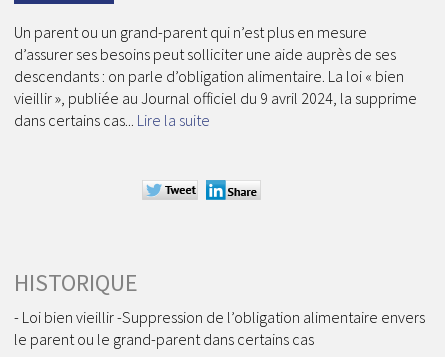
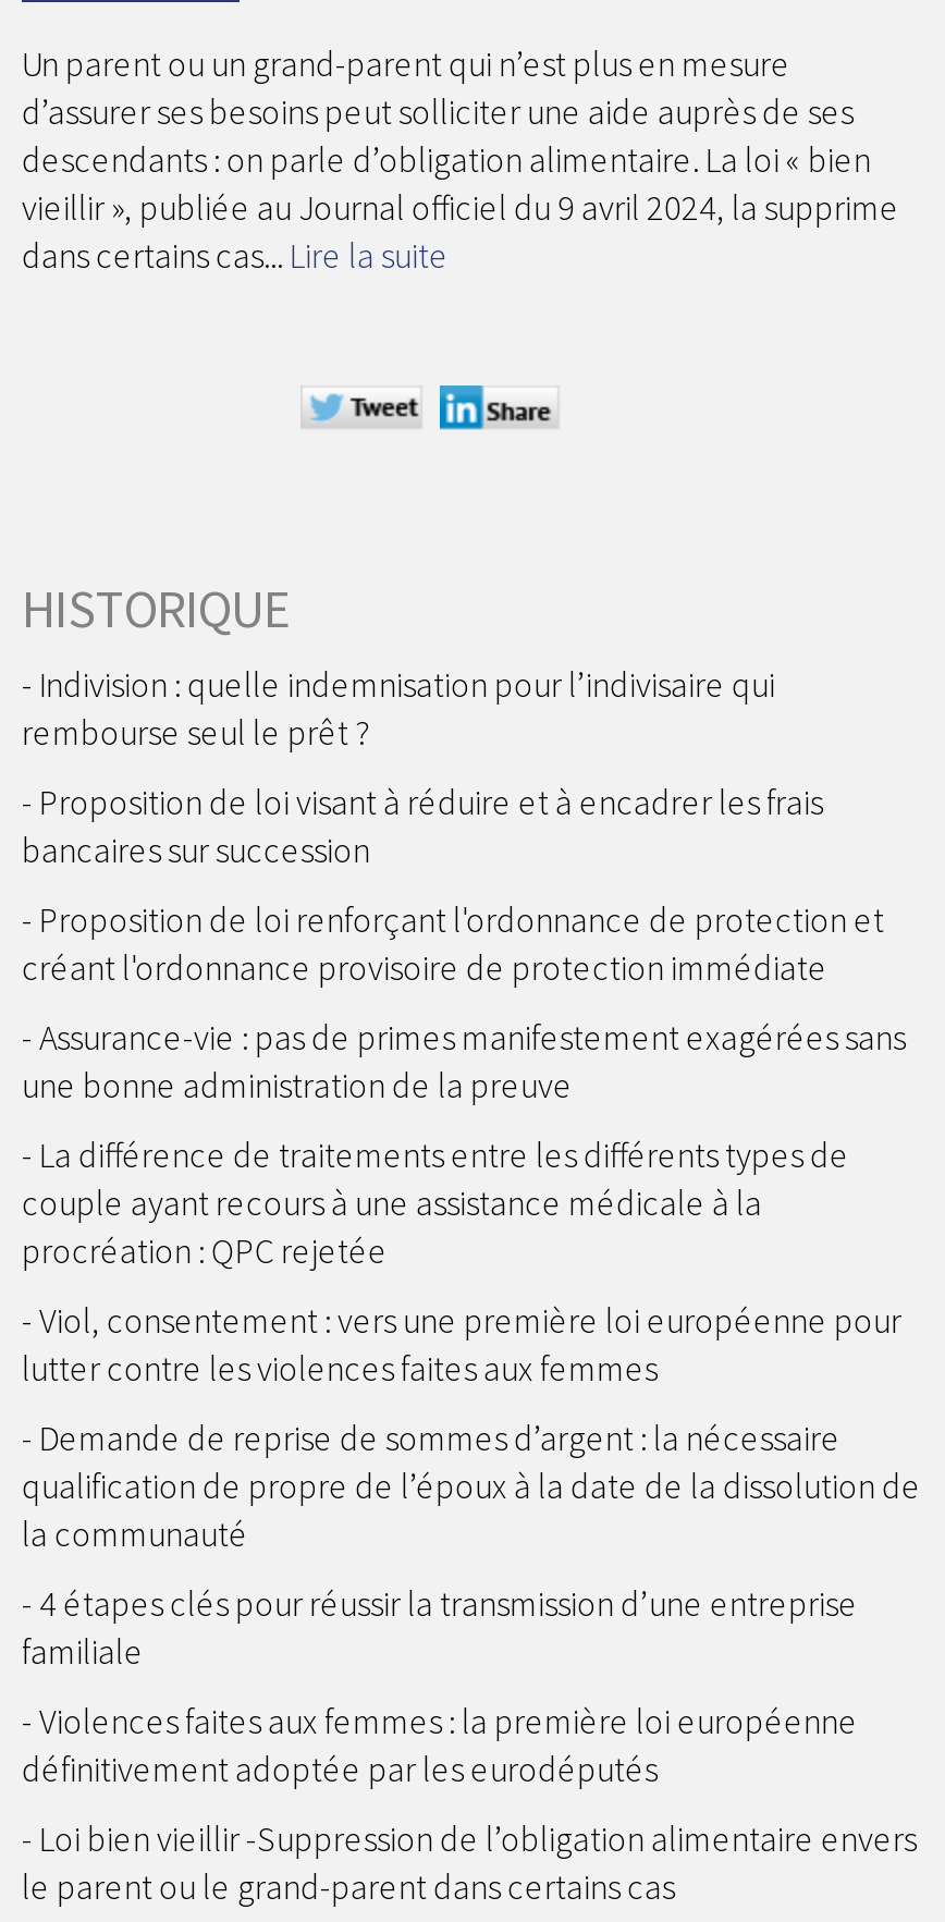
+ Indivision : quelle indemnisation pour l’indivisaire qui
+ rembourse seul le prêt ?
+ Proposition de loi visant à réduire et à encadrer les frais
+ bancaires sur succession
+ Proposition de loi renforçant l'ordonnance de protection et
+ créant l'ordonnance provisoire de protection immédiate
+ Assurance-vie : pas de primes manifestement exagérées sans
+ une bonne administration de la preuve
+ La différence de traitements entre les différents types de
+ couple ayant recours à une assistance médicale à la
+ procréation : QPC rejetée
+ Viol, consentement : vers une première loi européenne pour
+ lutter contre les violences faites aux femmes
+ Demande de reprise de sommes d’argent : la nécessaire
+ qualification de propre de l’époux à la date de la dissolution de
+ la communauté
+ 4 étapes clés pour réussir la transmission d’une entreprise
+ familiale
+ Violences faites aux femmes : la première loi européenne
+ définitivement adoptée par les eurodéputés
